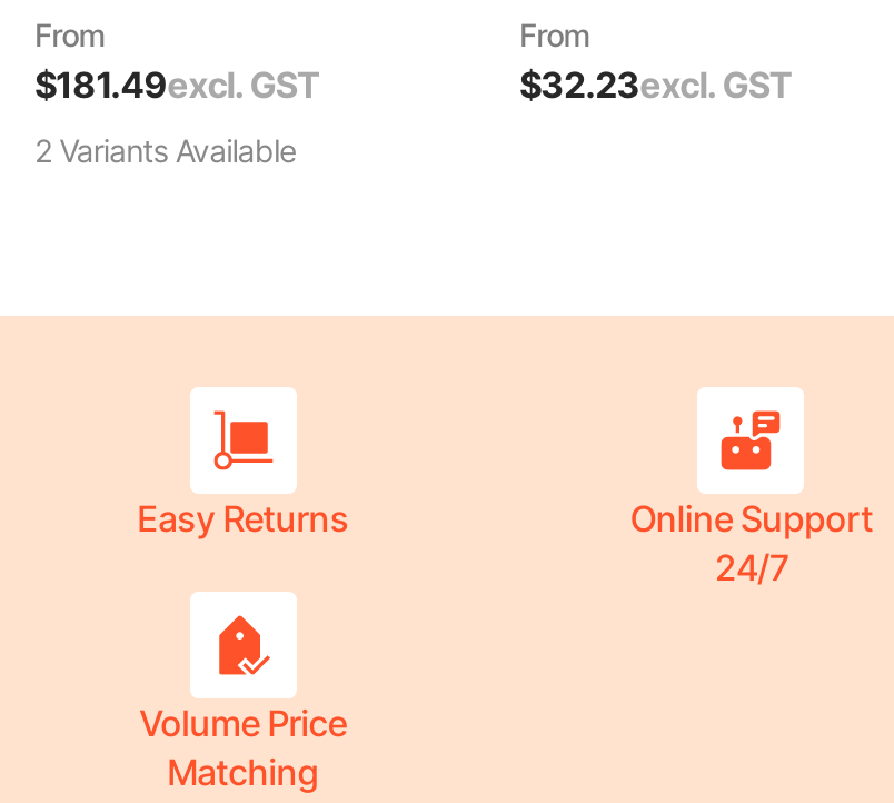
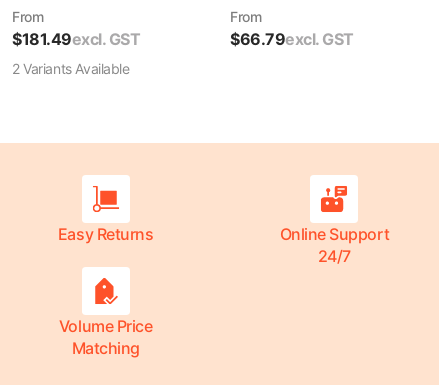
- $32.23excl. GST
+ $66.79excl. GST
